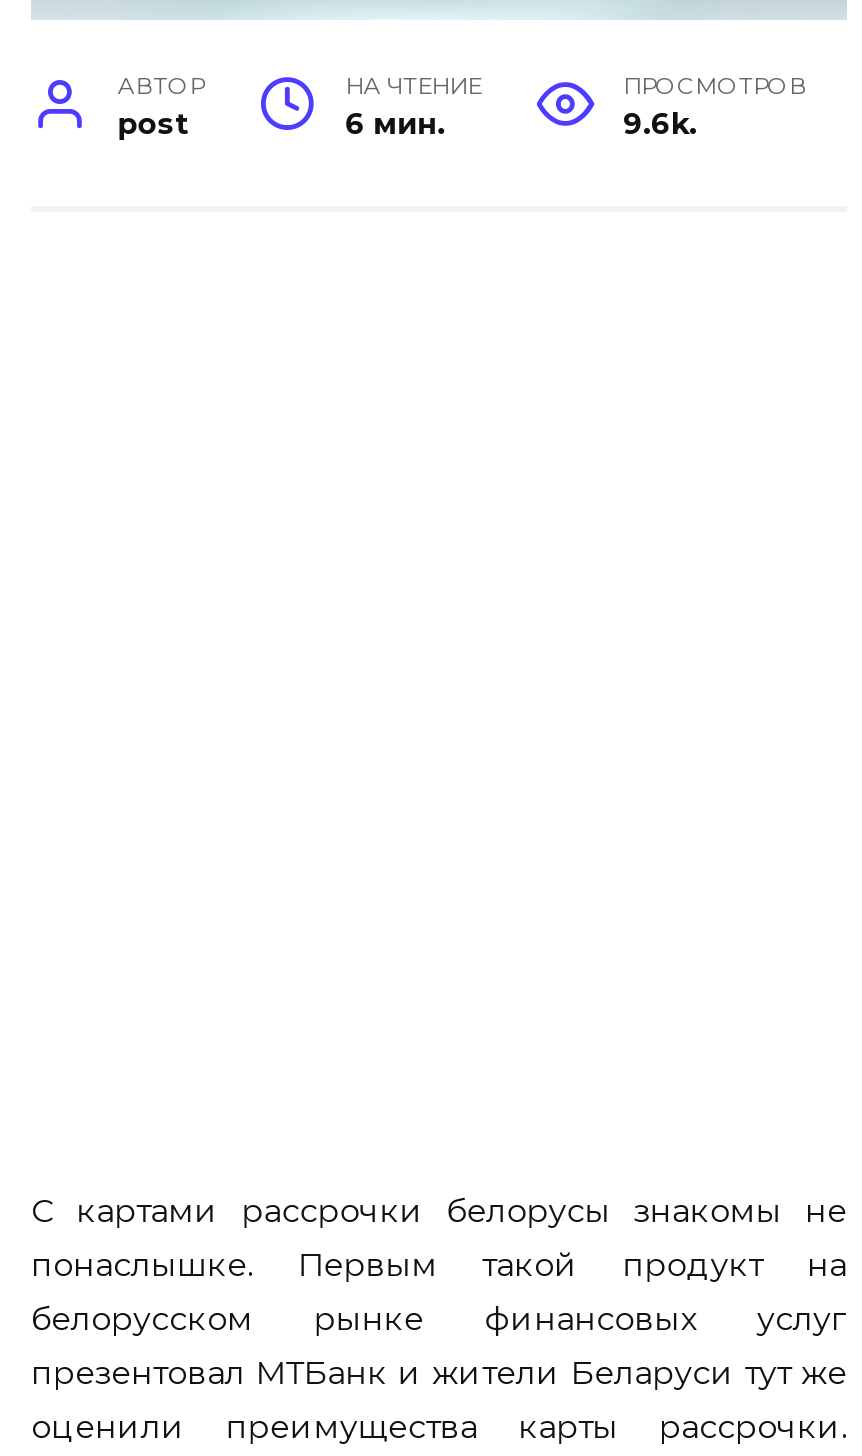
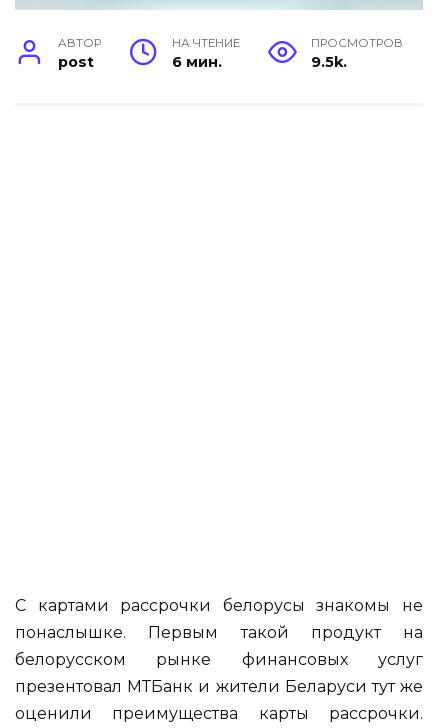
- 9.6k.
+ 9.5k.
